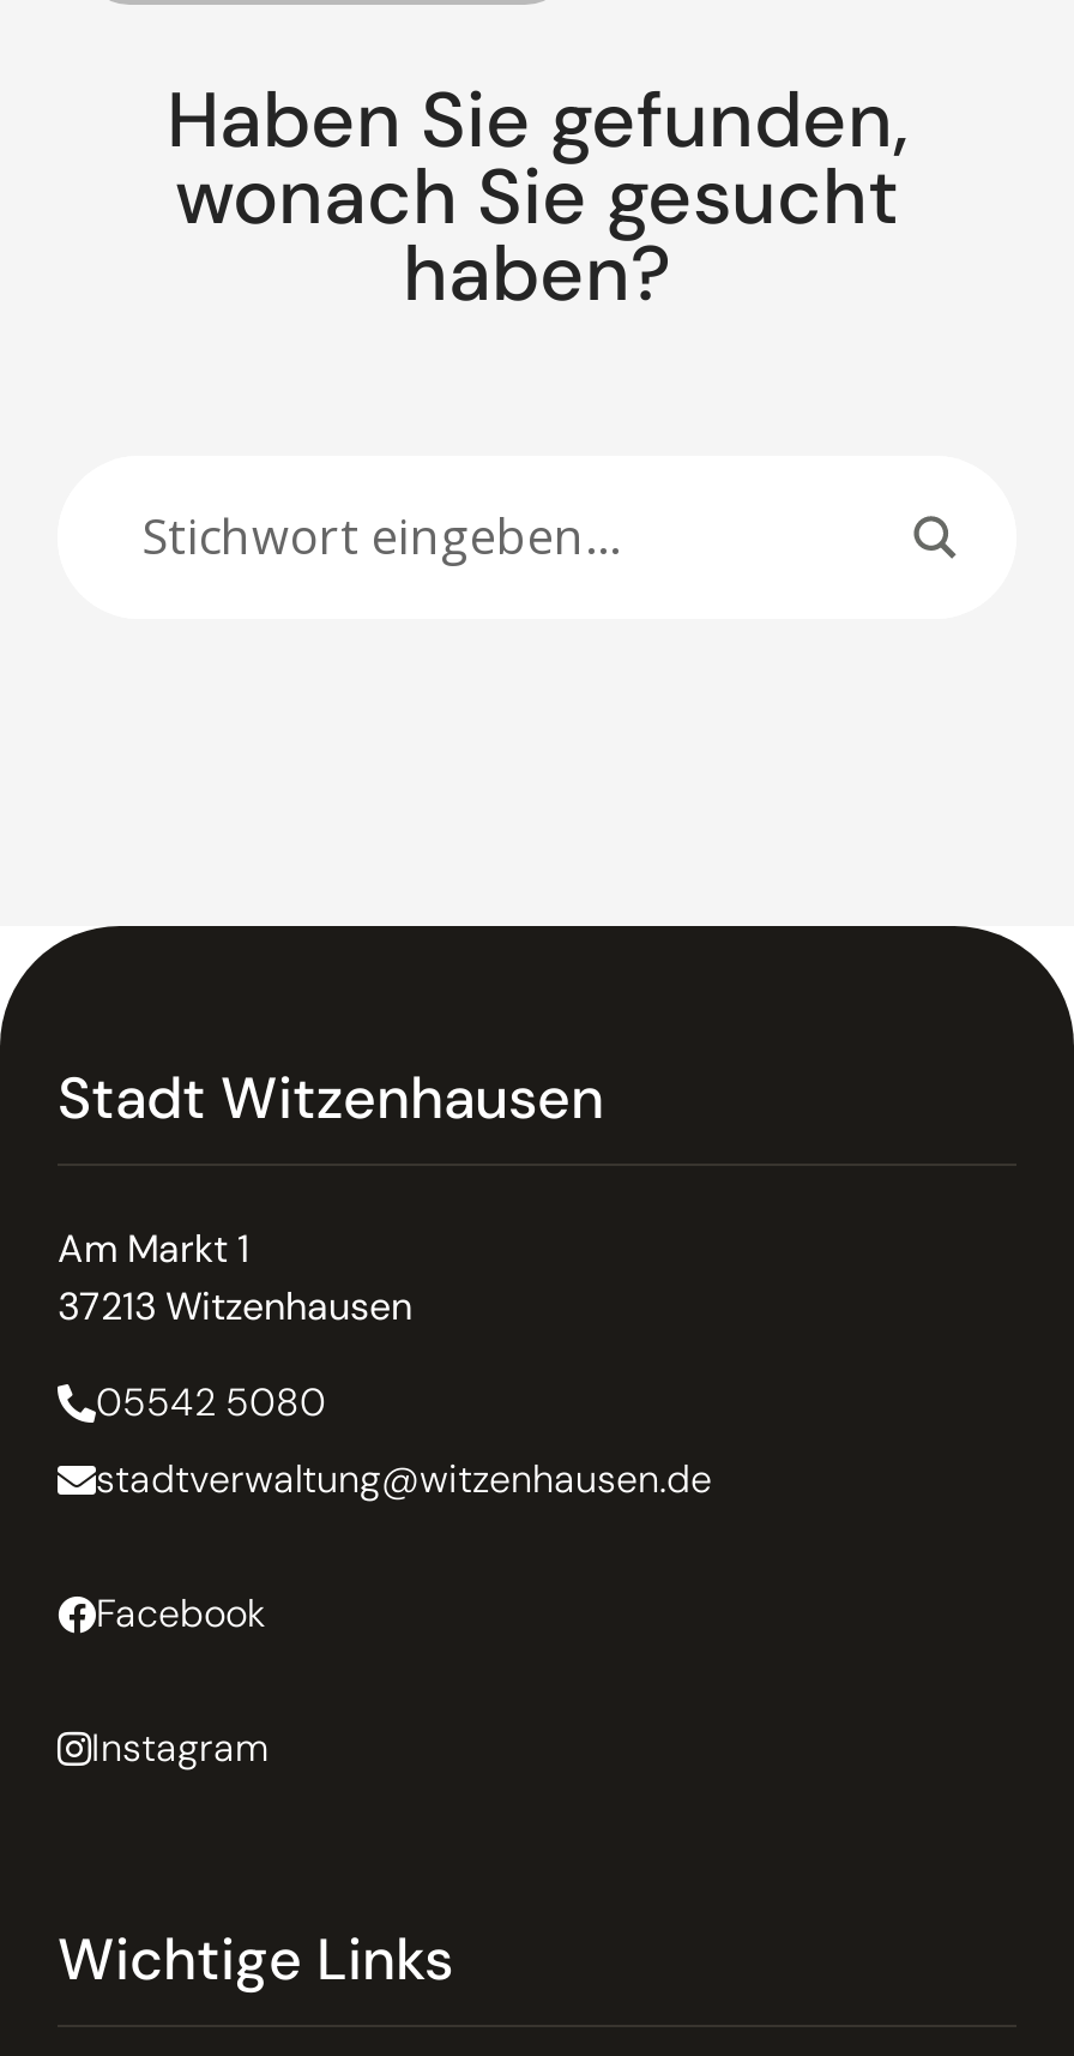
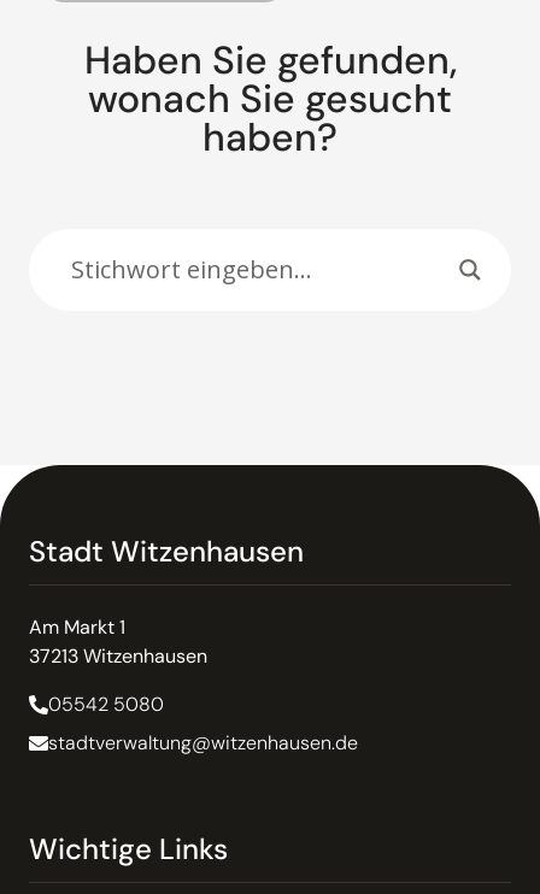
- Facebook
- Instagram
